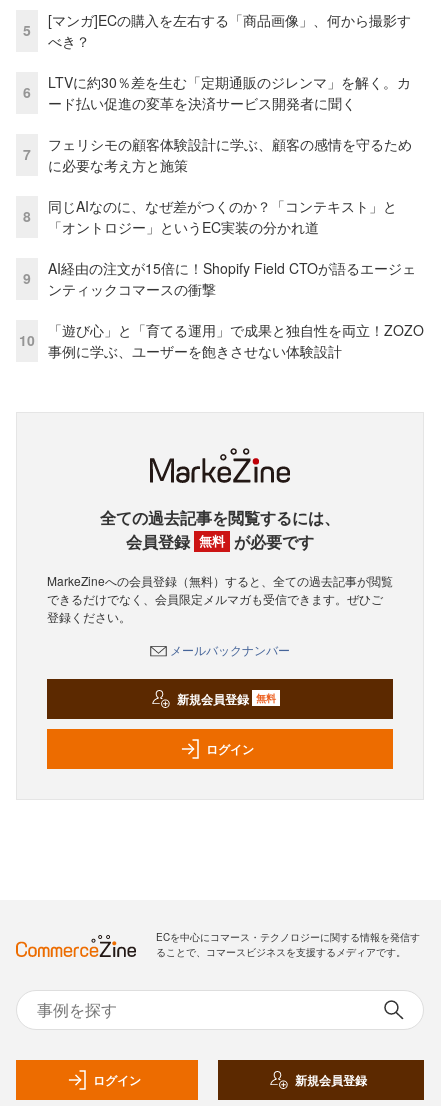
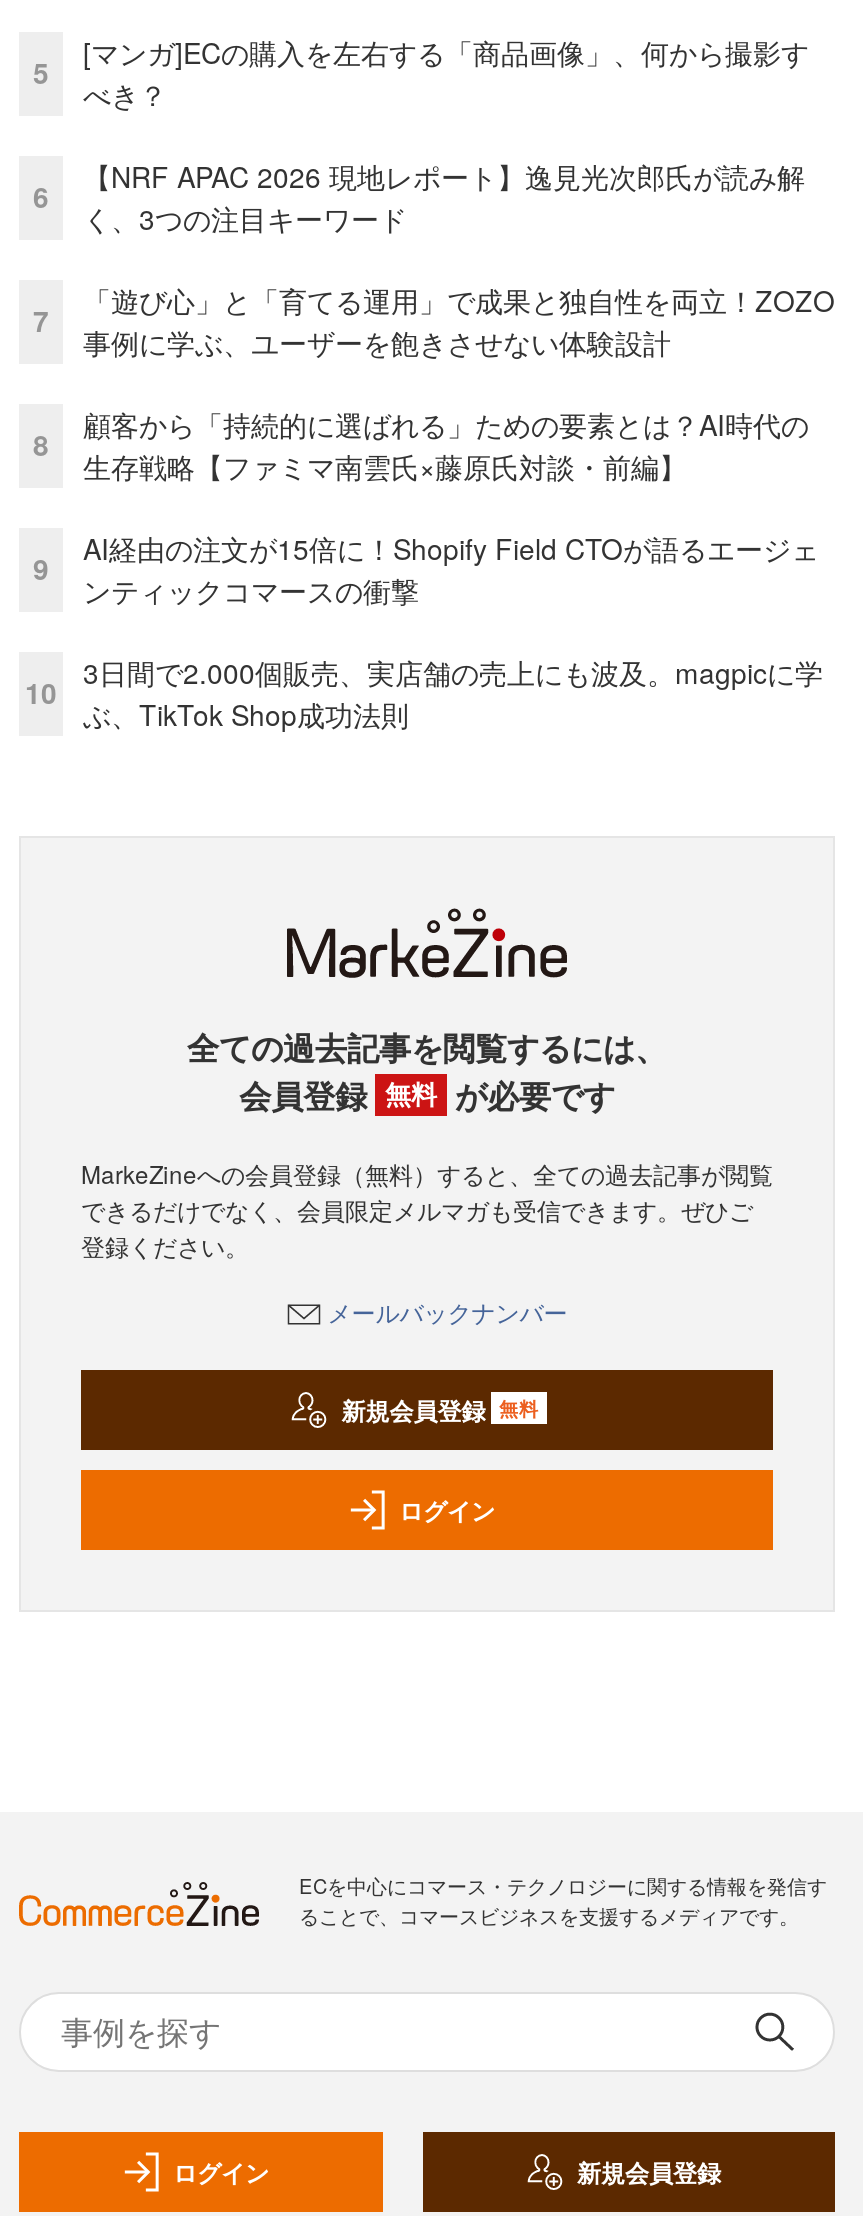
- LTVに約30％差を生む「定期通販のジレンマ」を解く。カ
- ード払い促進の変革を決済サービス開発者に聞く
+ 【NRF APAC 2026 現地レポート】逸見光次郎氏が読み解
+ く、3つの注目キーワード

- フェリシモの顧客体験設計に学ぶ、顧客の感情を守るため
- に必要な考え方と施策

- 同じAIなのに、なぜ差がつくのか？「コンテキスト」と
- 「オントロジー」というEC実装の分かれ道
+ 顧客から「持続的に選ばれる」ための要素とは？AI時代の
+ 生存戦略【ファミマ南雲氏×藤原氏対談・前編】

+ 3日間で2.000個販売、実店舗の売上にも波及。magpicに学
+ ぶ、TikTok Shop成功法則

moved up: 「遊び心」と「育てる運用」で成果と独自性を両立！ZOZO | 事例に学ぶ、ユーザーを飽きさせない体験設計
